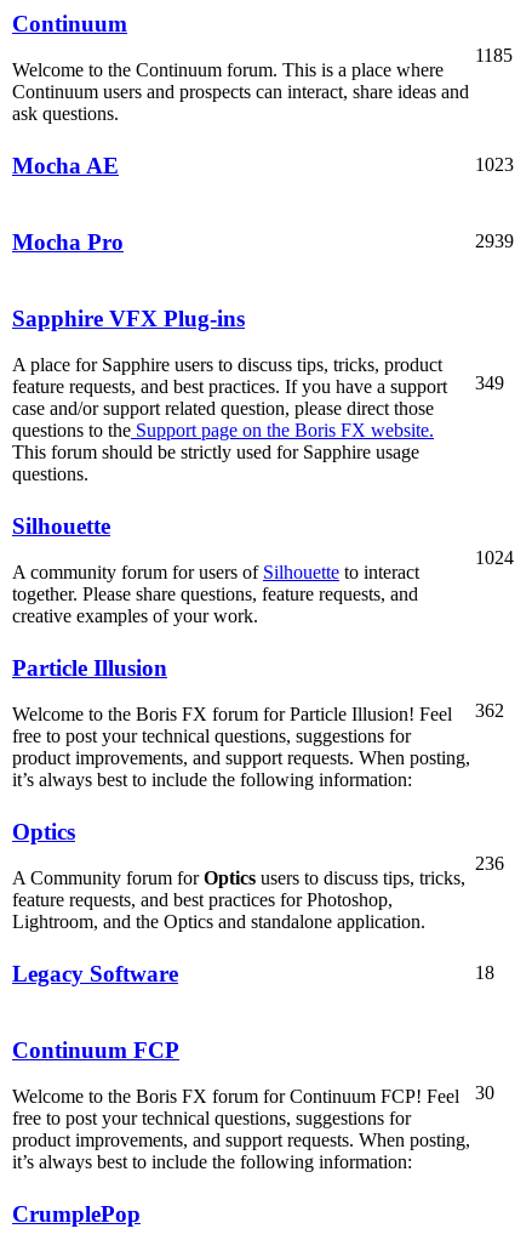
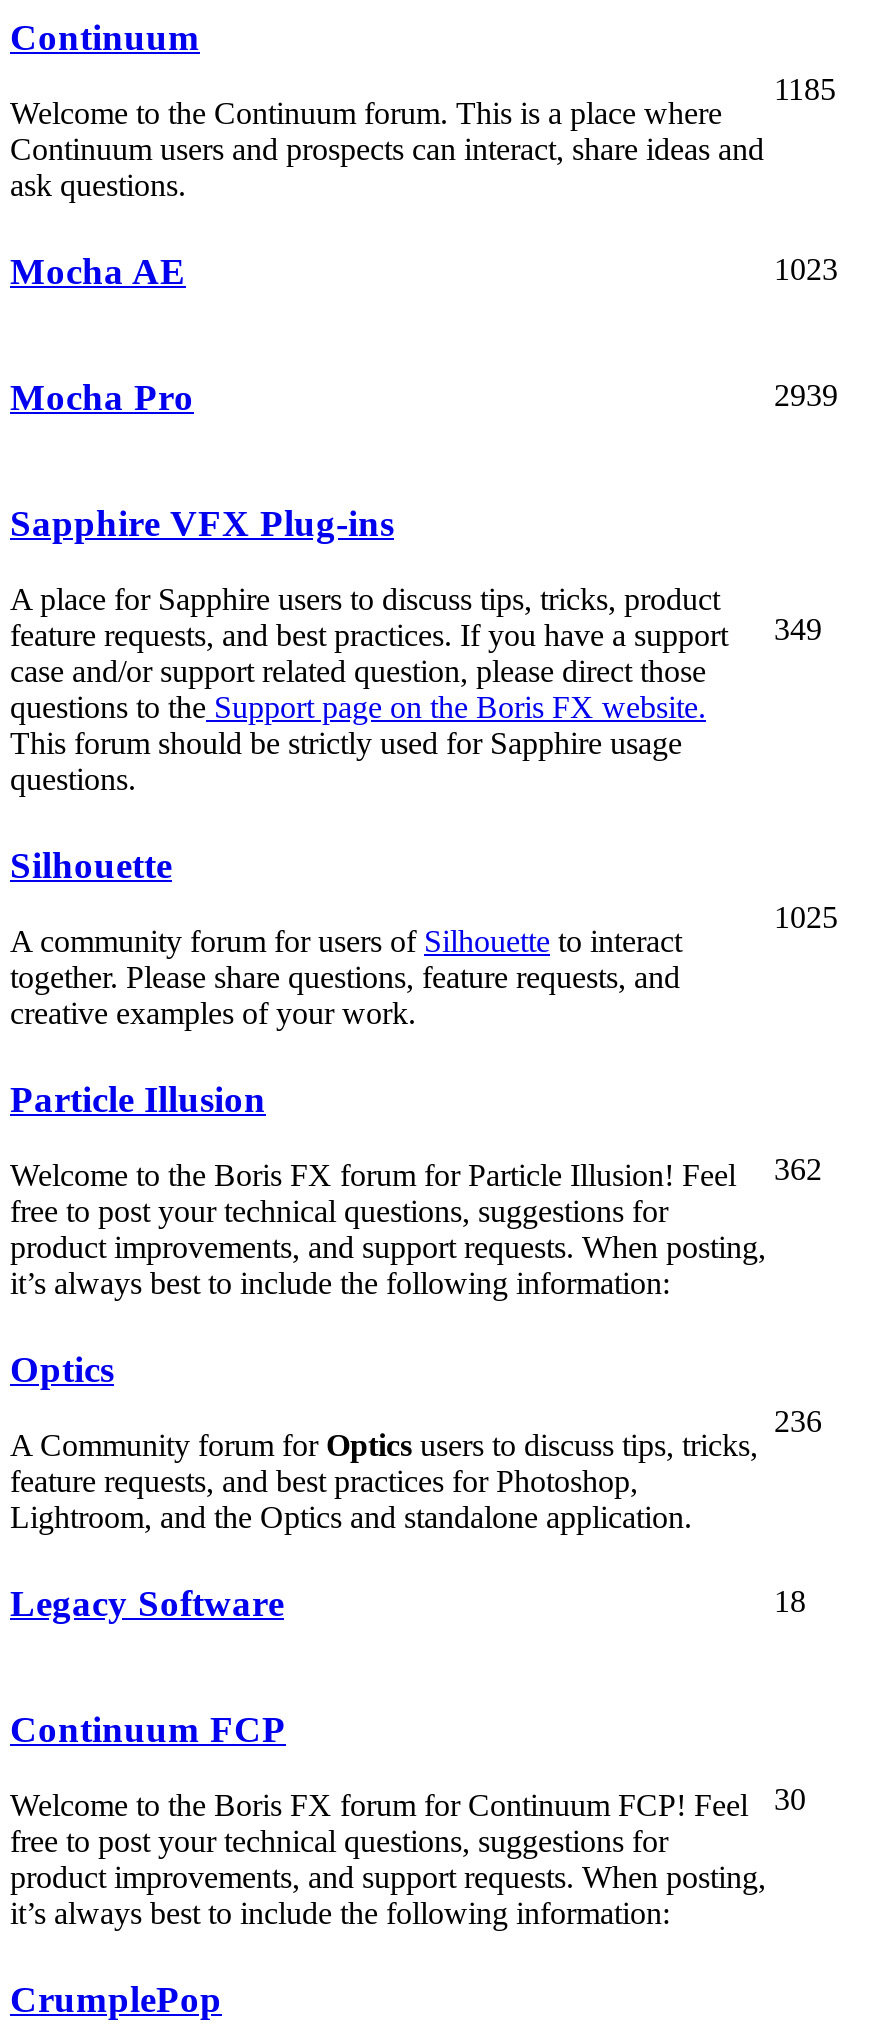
- 1024
+ 1025
